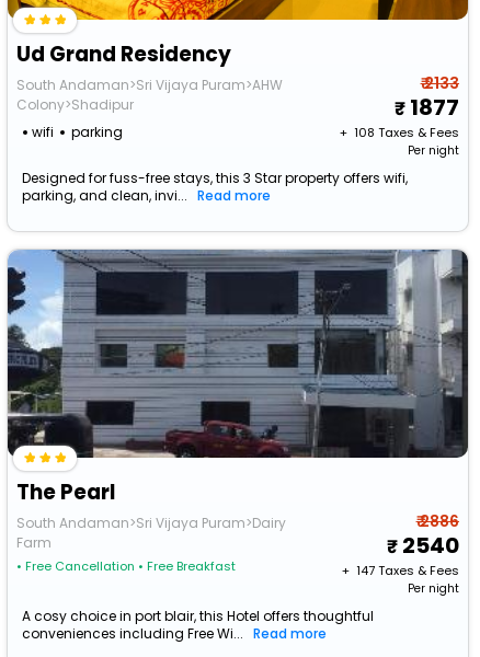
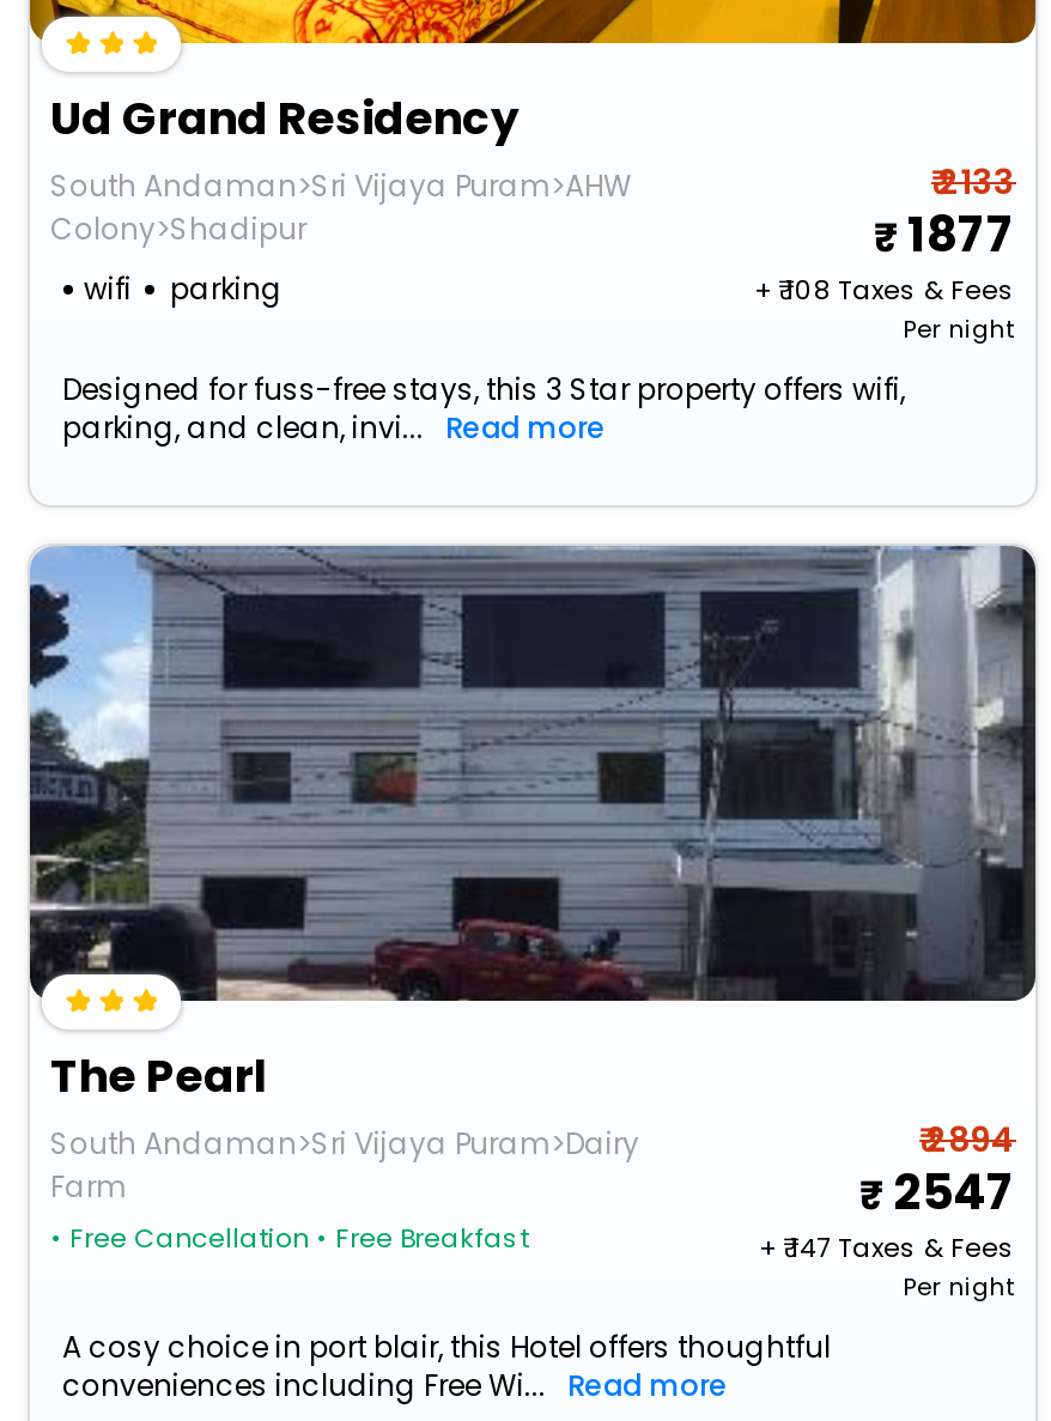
- ₹ 2886
+ ₹ 2894

- 2540
+ 2547
